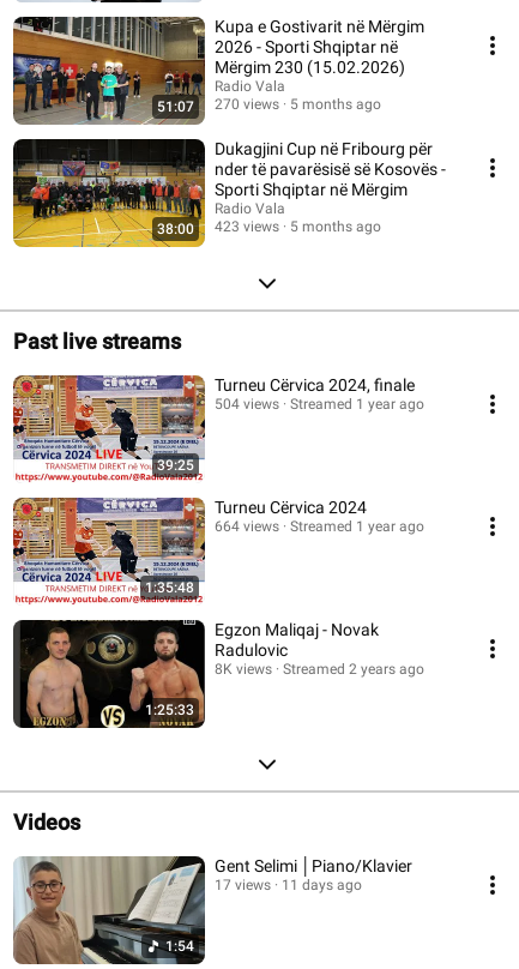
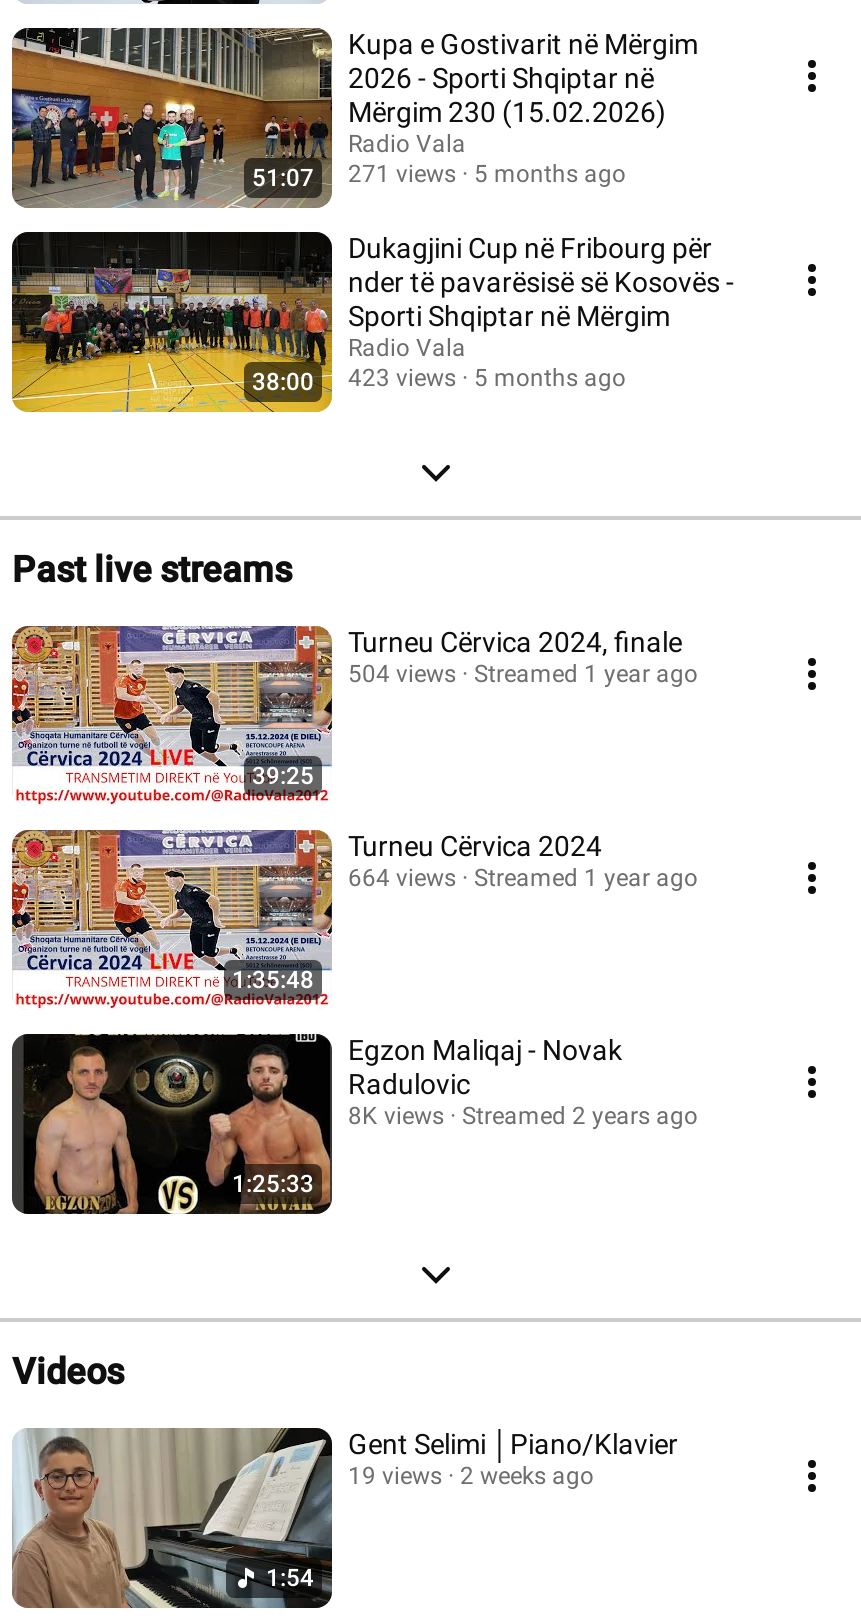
- 51:07 270 views 5 months ago
+ 51:07 271 views 5 months ago

- 17 views
+ 19 views

- 11 days ago
+ 2 weeks ago
